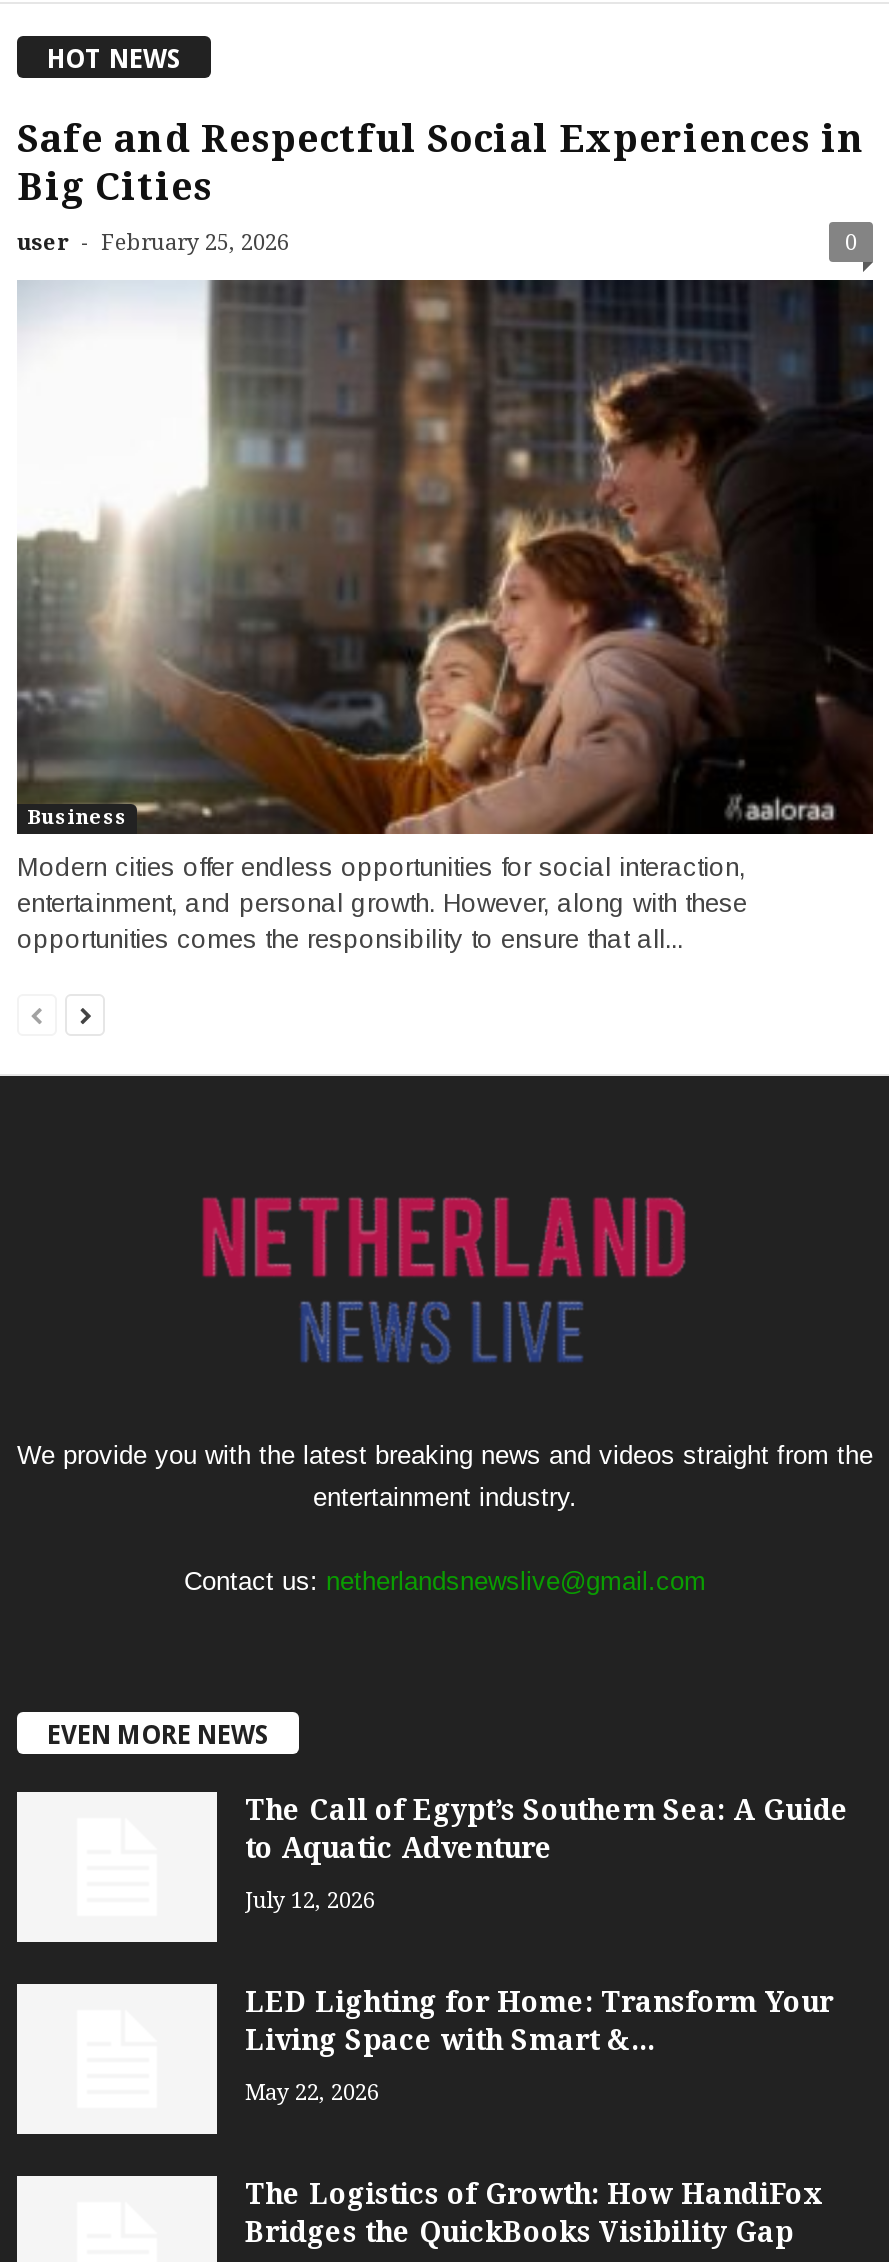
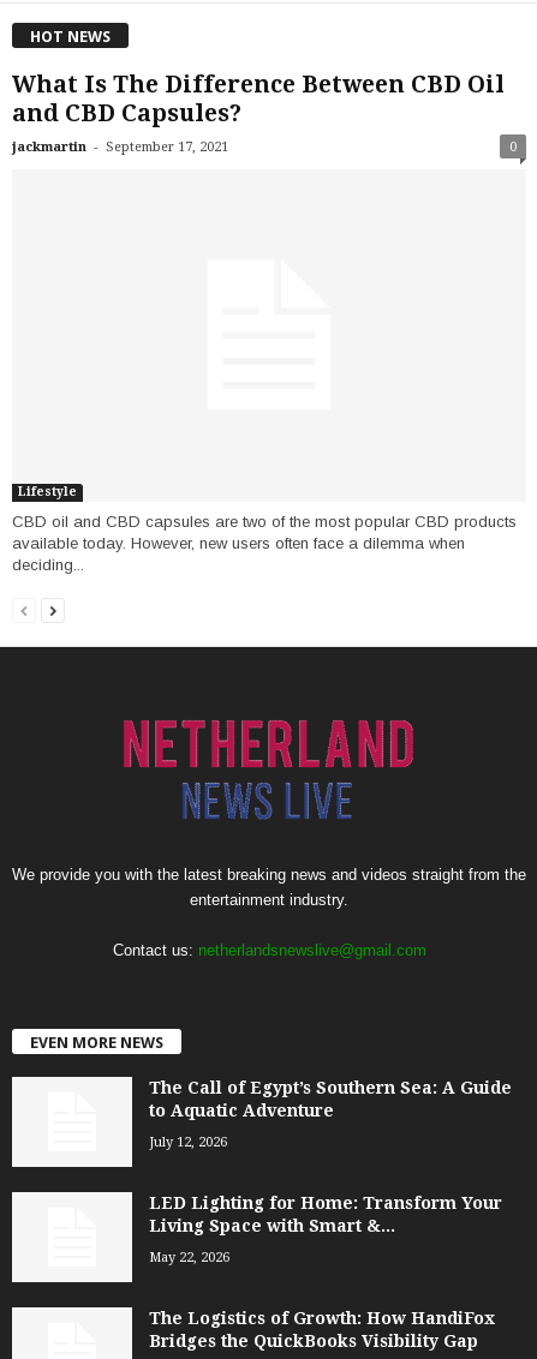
- Safe and Respectful Social Experiences in
- Big Cities
- user - February 25, 2026
+ What Is The Difference Between CBD Oil
+ and CBD Capsules?
+ jackmartin - September 17, 2021

- [image]

- Business
+ Lifestyle

- Modern cities offer endless opportunities for social interaction,
- entertainment, and personal growth. However, along with these
- opportunities comes the responsibility to ensure that all...
+ CBD oil and CBD capsules are two of the most popular CBD products
+ available today. However, new users often face a dilemma when
+ deciding...
